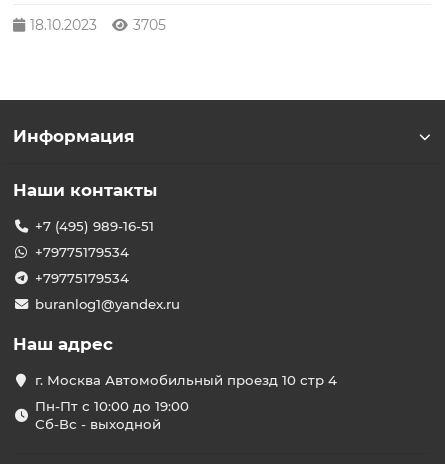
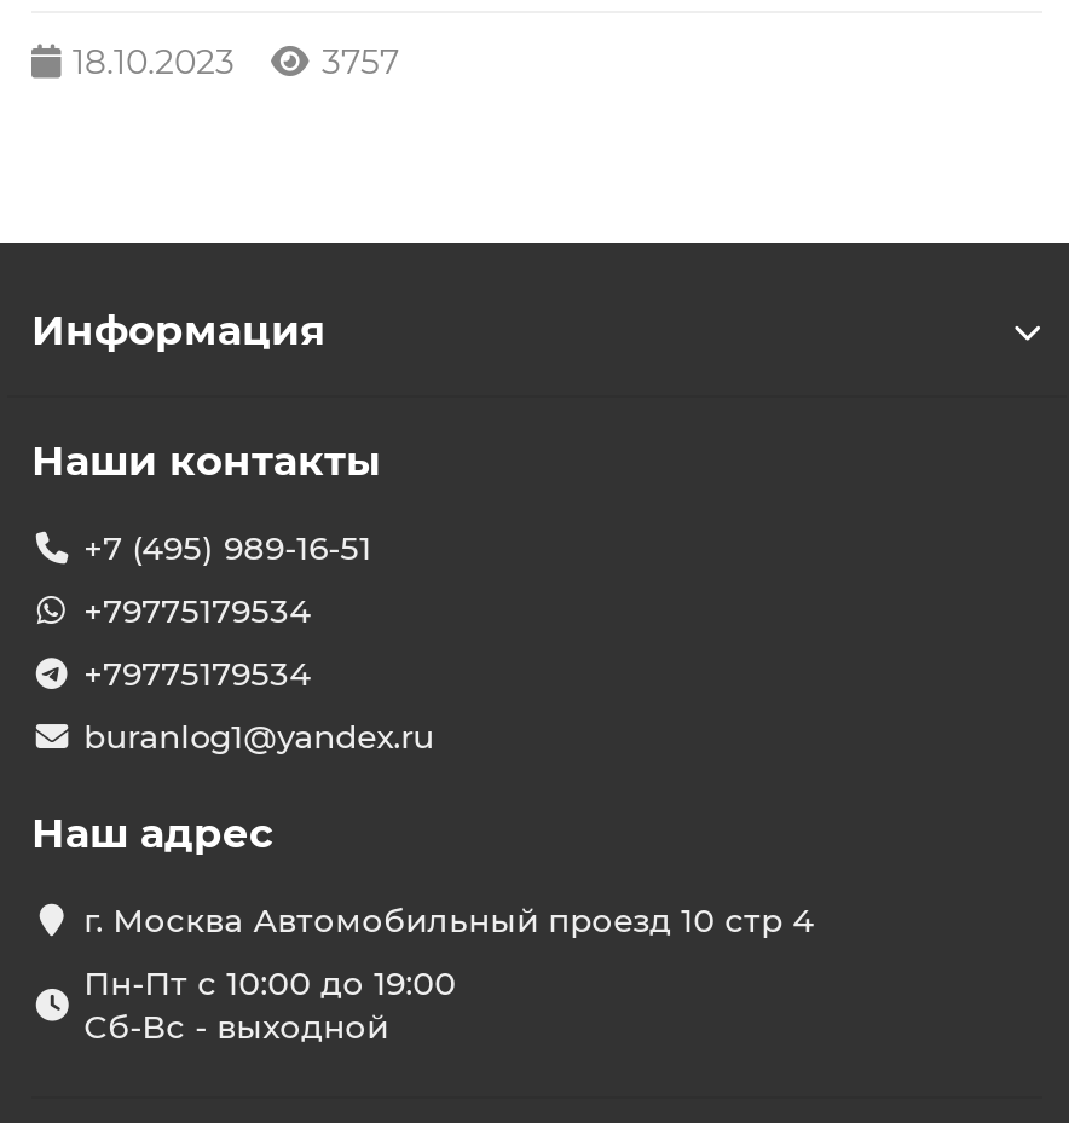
- 18.10.2023 3705
+ 18.10.2023 3757
